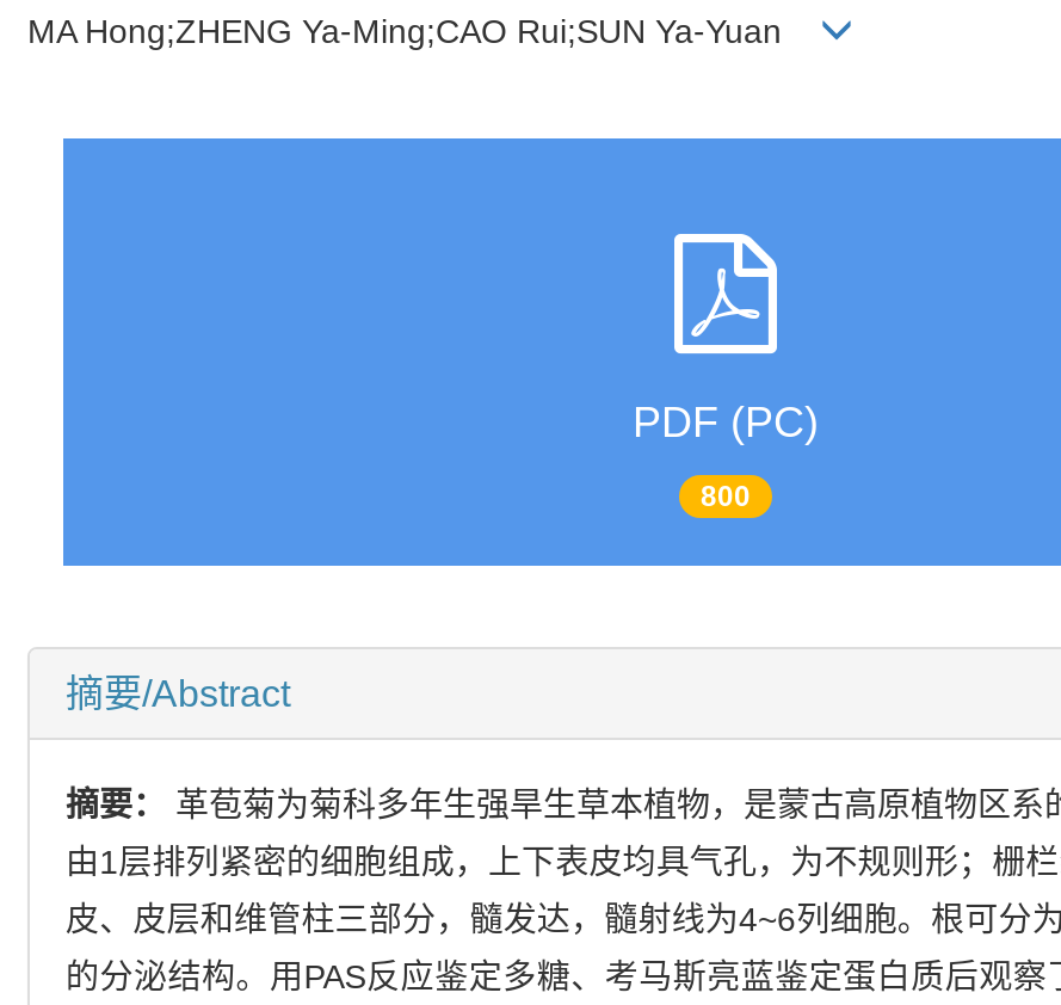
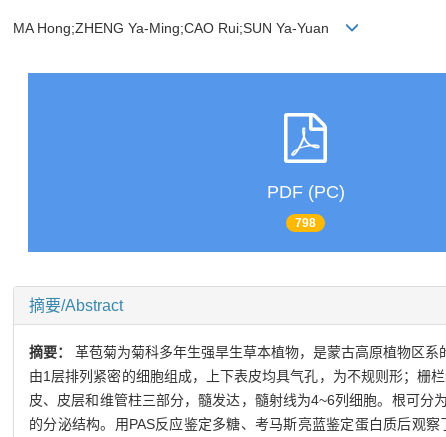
- 800
+ 798
